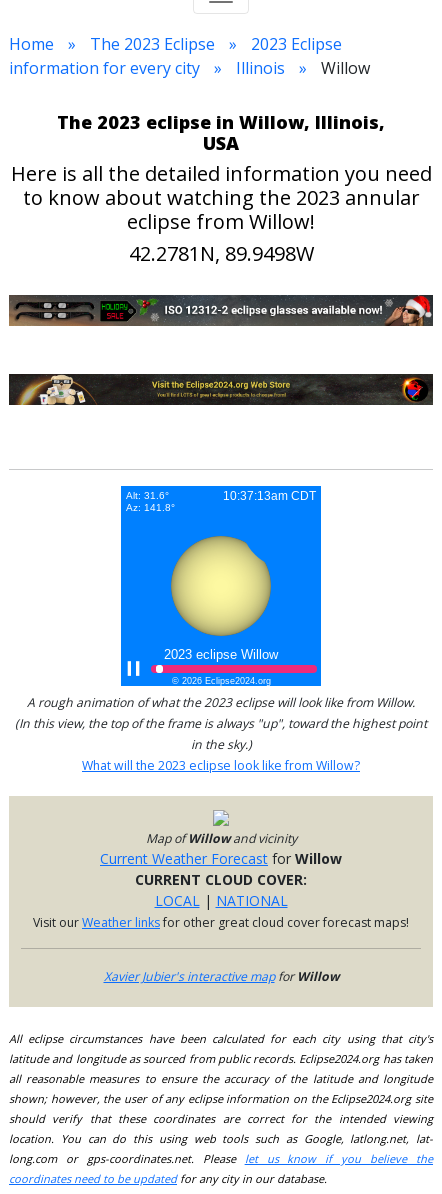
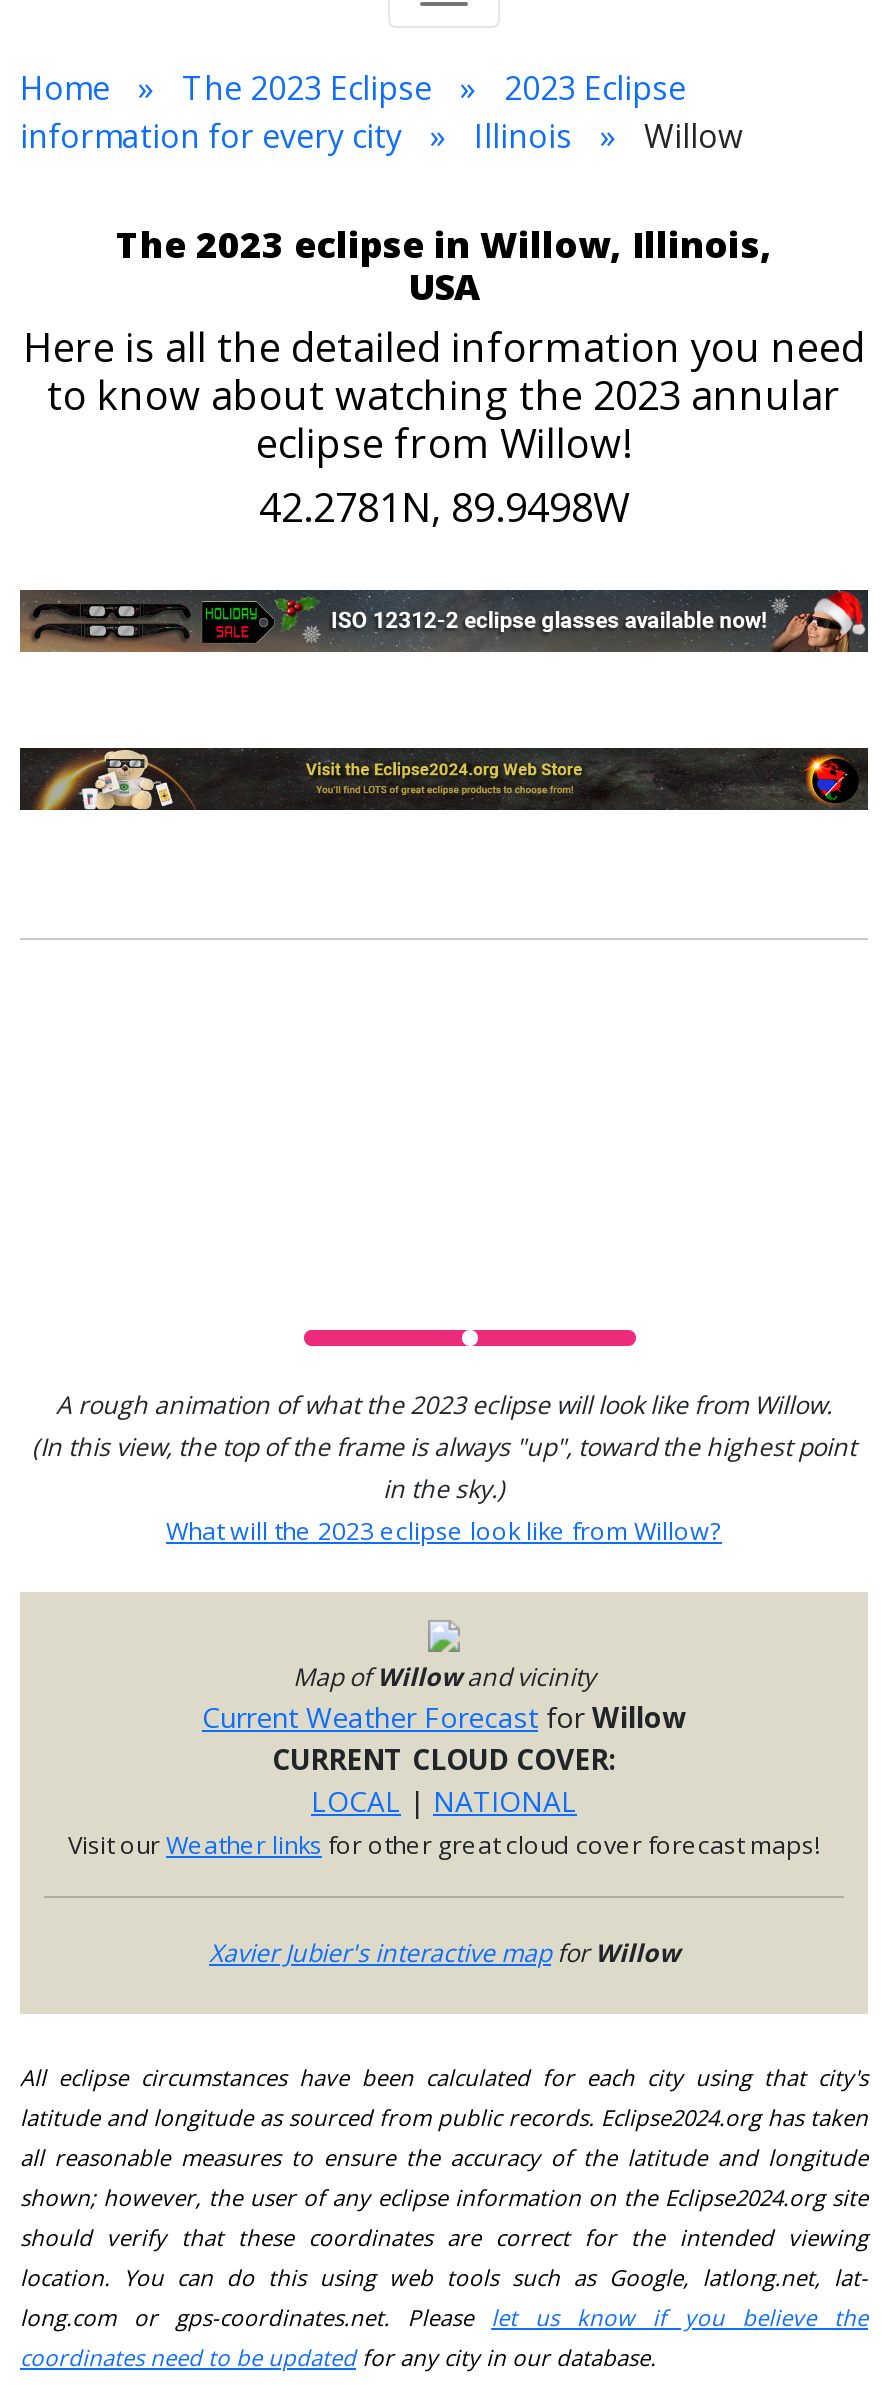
- [image]
